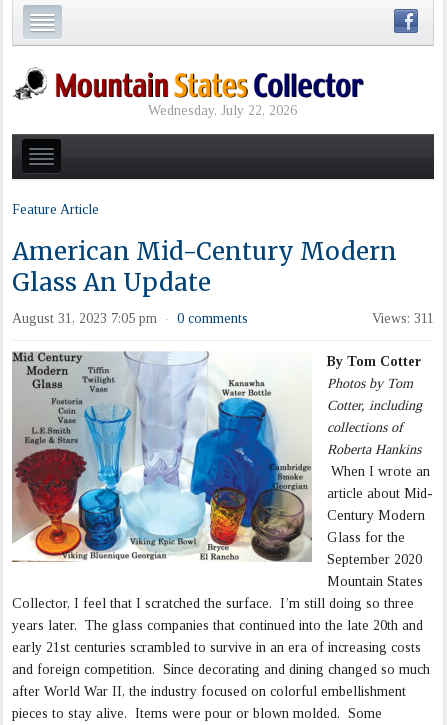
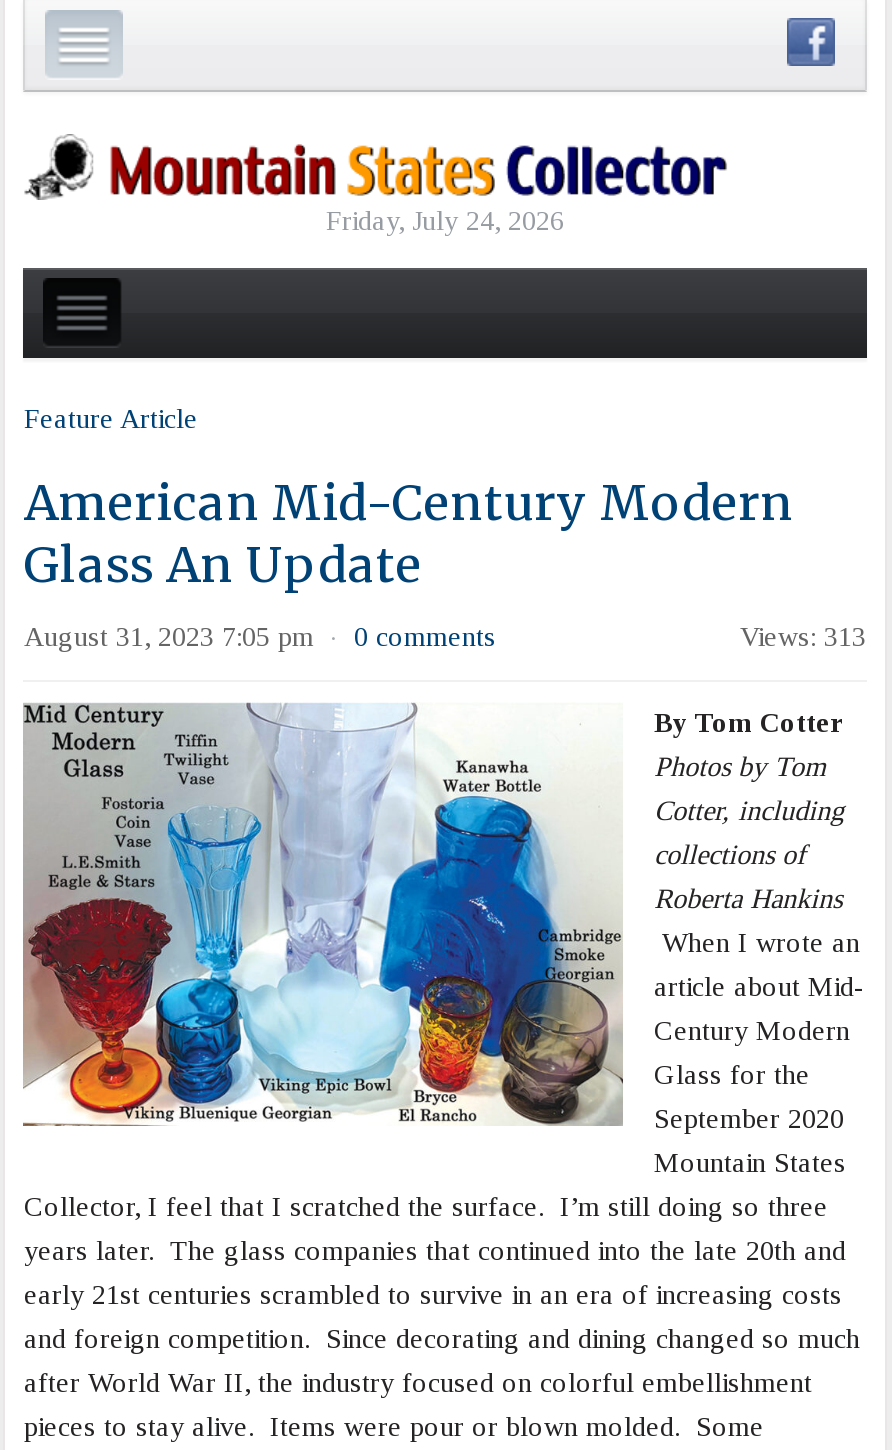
- Wednesday, July 22, 2026
+ Friday, July 24, 2026

- Views: 311
+ Views: 313
